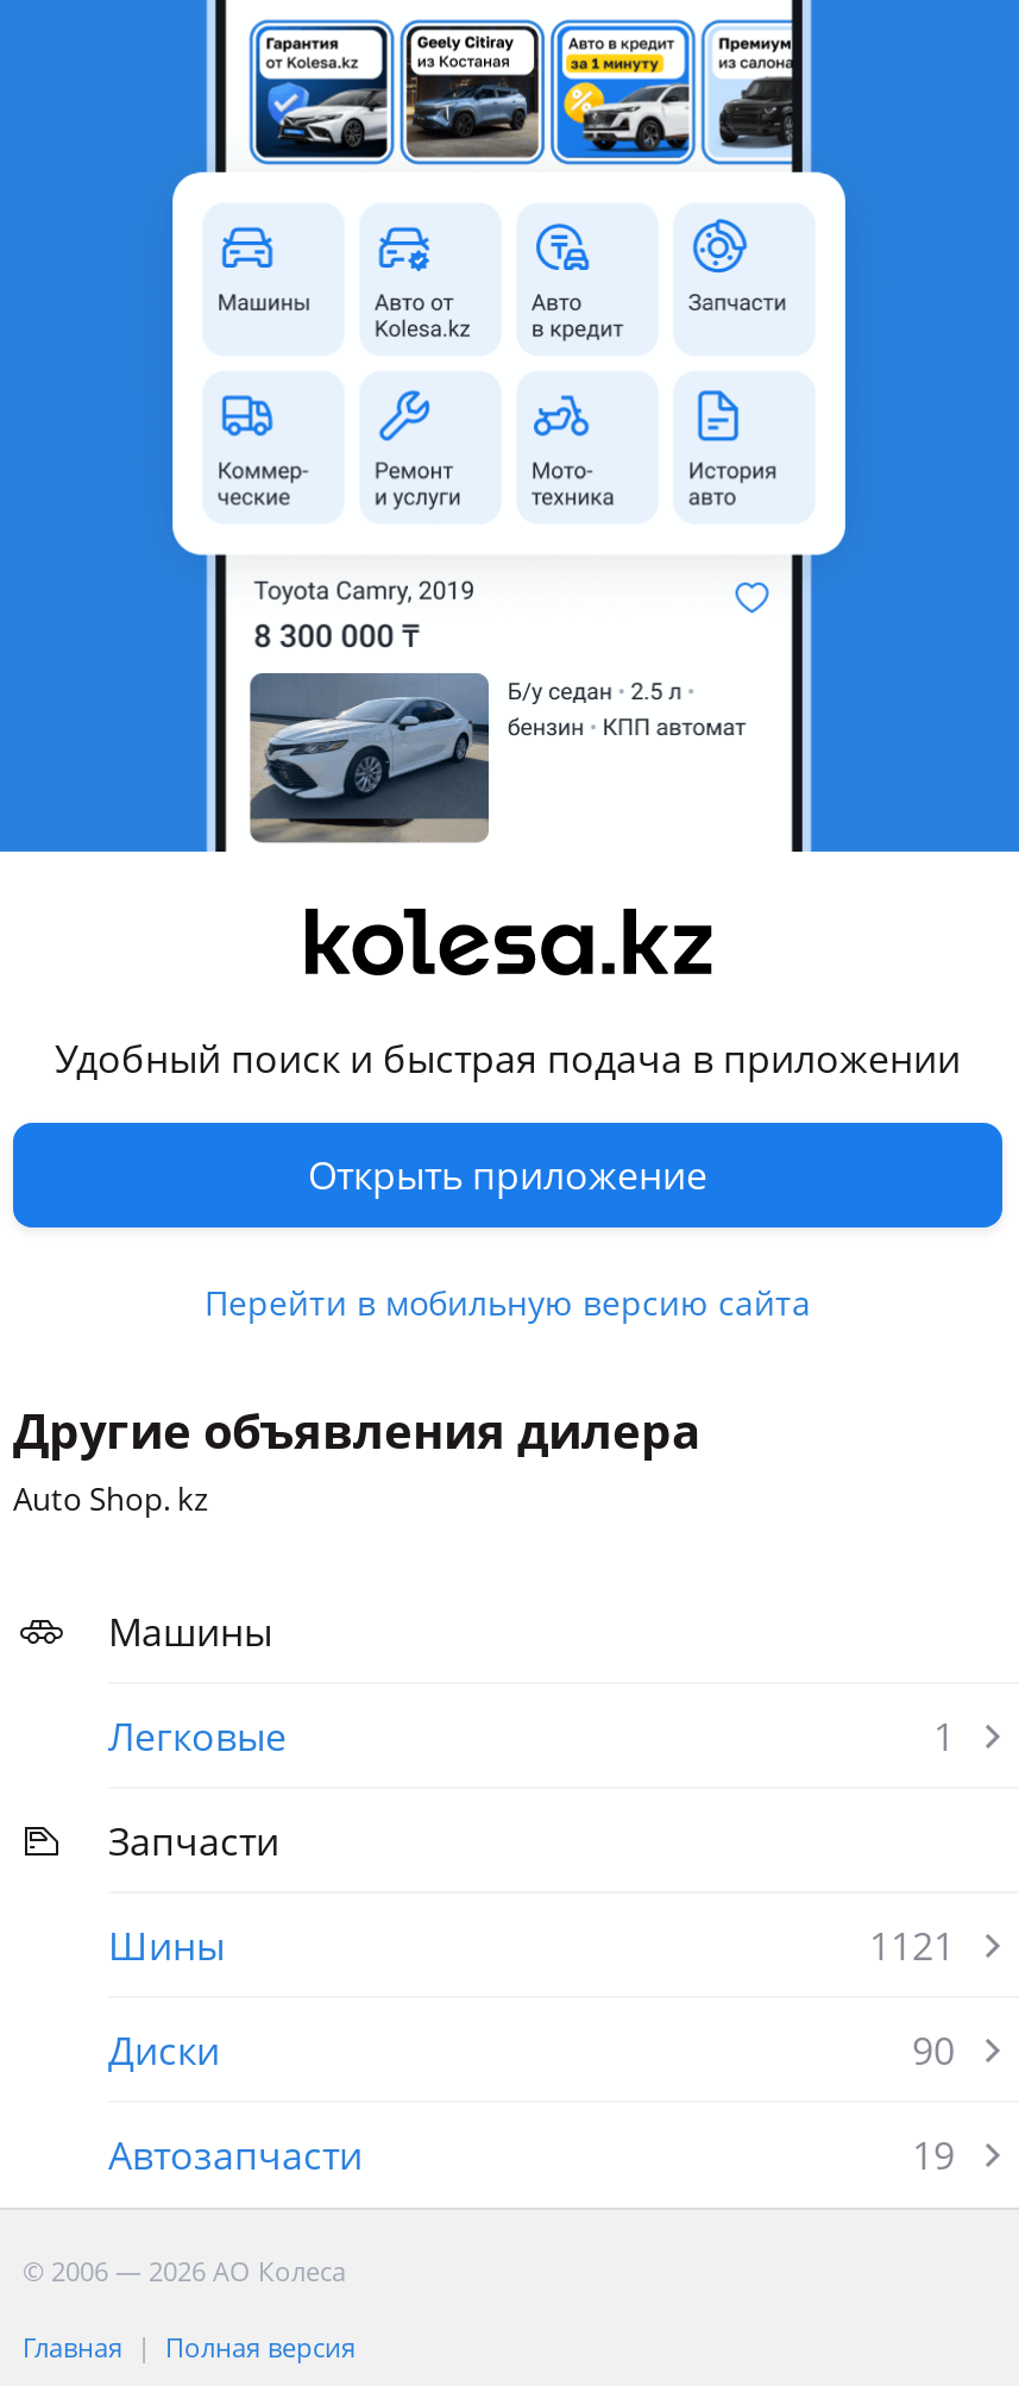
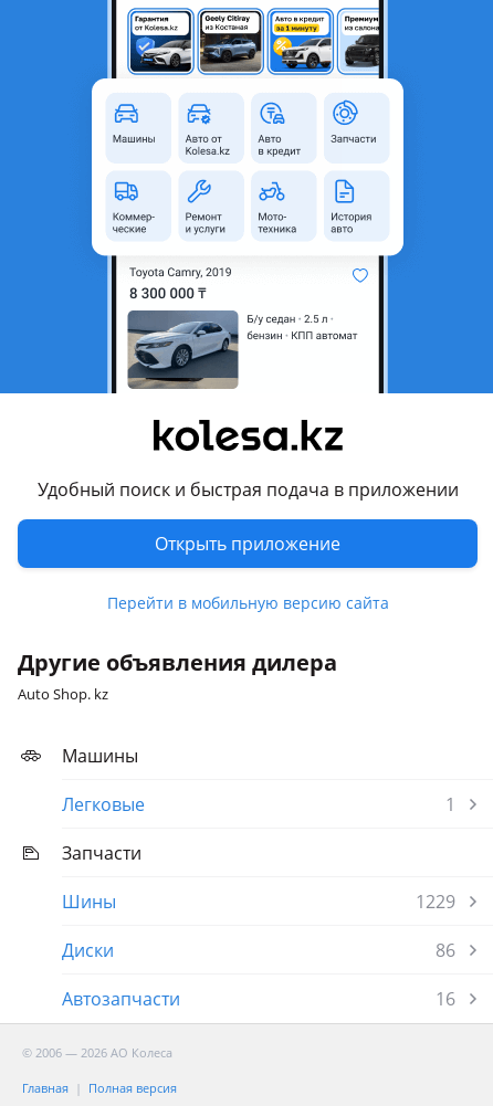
- 1121
+ 1229

- 90
+ 86

- 19
+ 16
